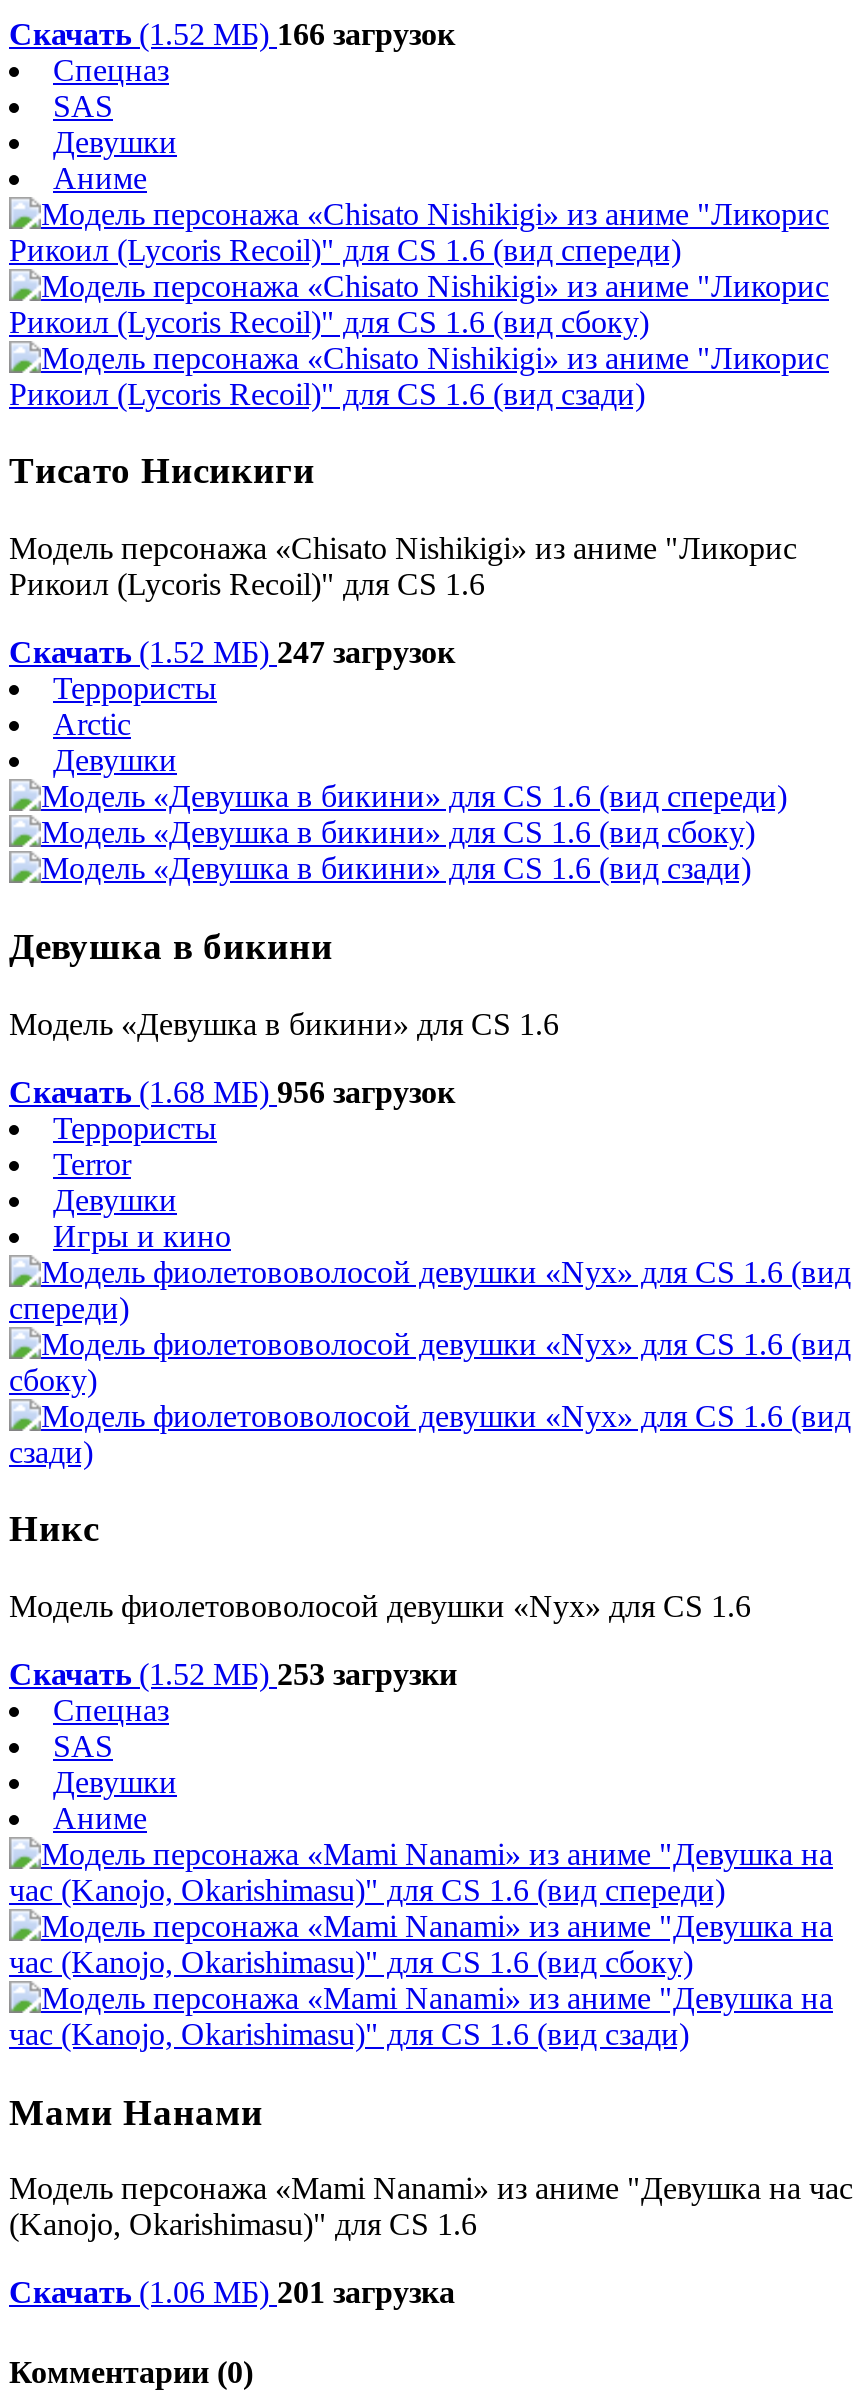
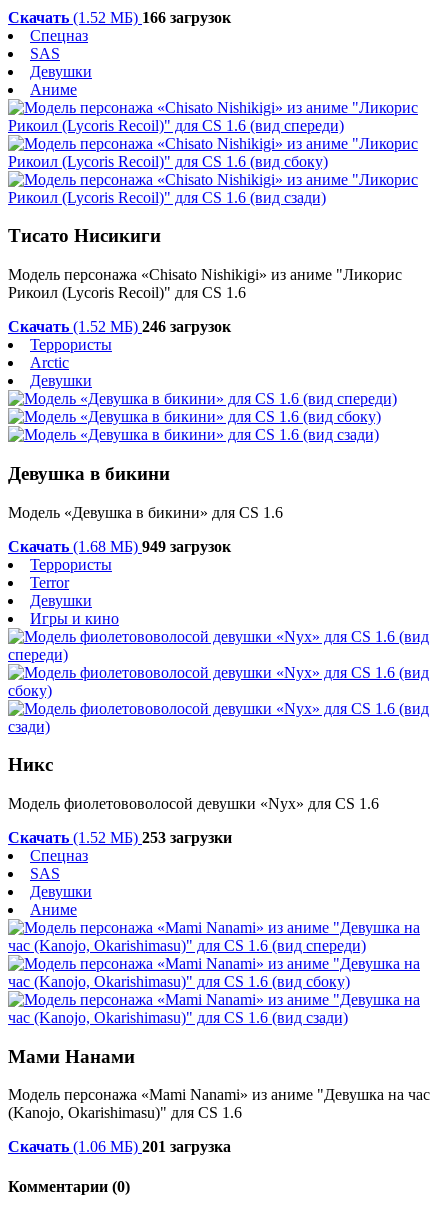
- Скачать (1.52 МБ) 247 загрузок
+ Скачать (1.52 МБ) 246 загрузок

- Скачать (1.68 МБ) 956 загрузок
+ Скачать (1.68 МБ) 949 загрузок
